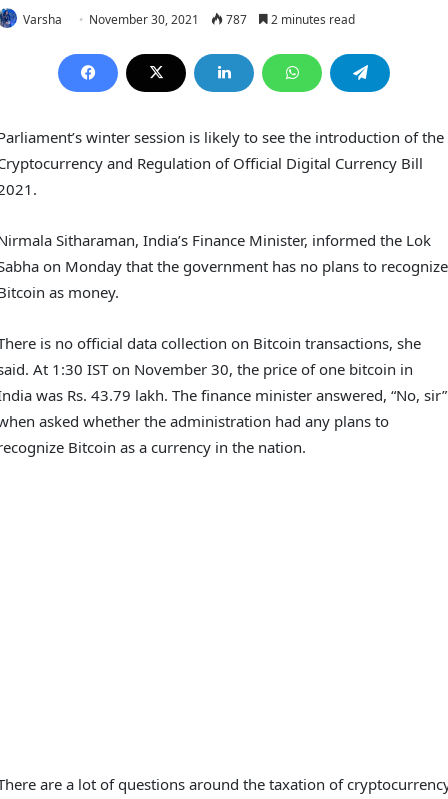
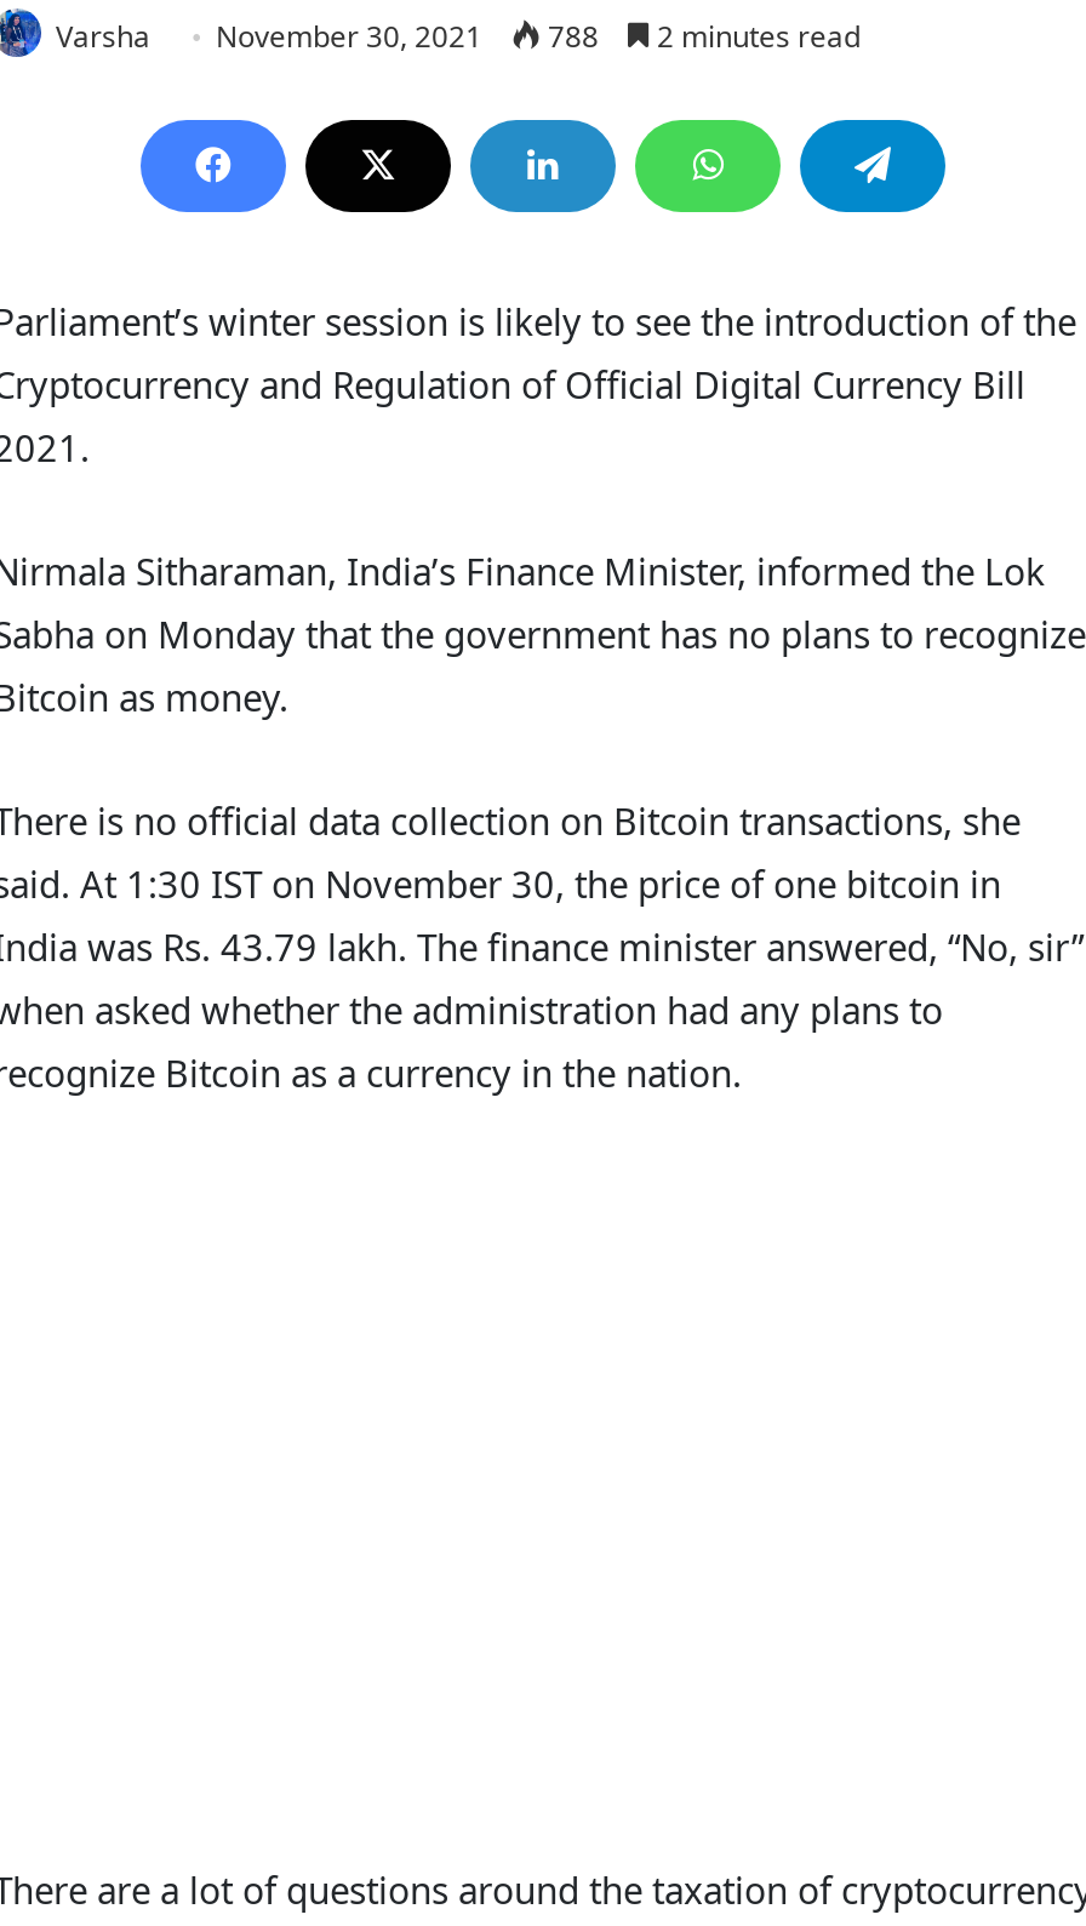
- Varsha November 30, 2021 787 2 minutes read
+ Varsha November 30, 2021 788 2 minutes read
